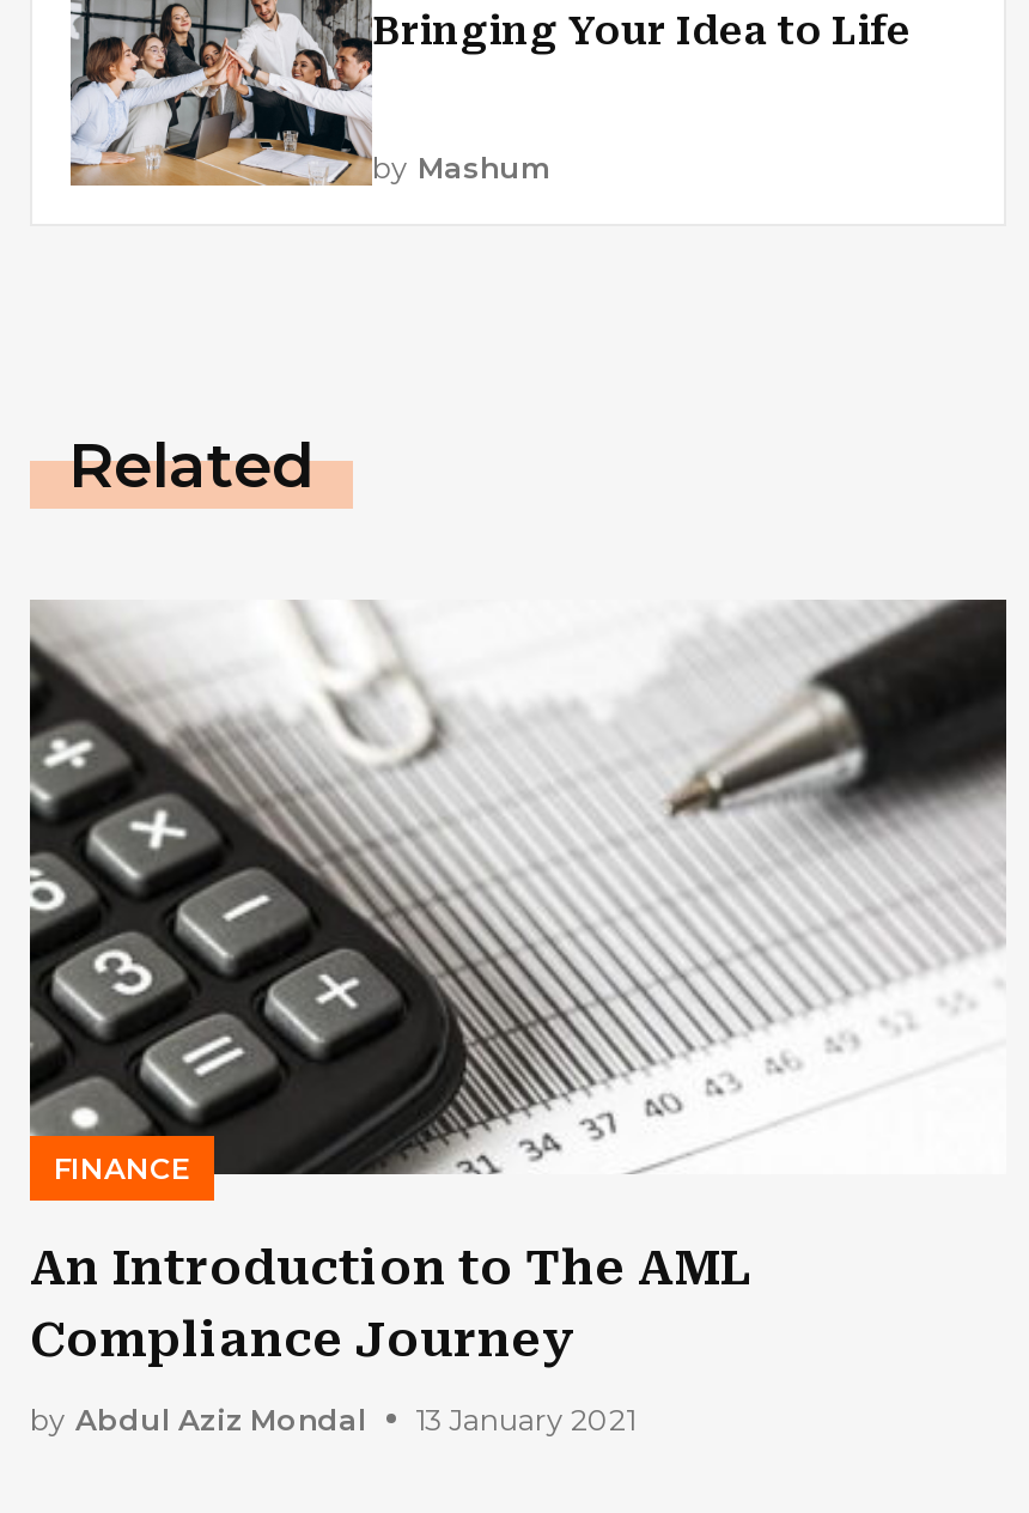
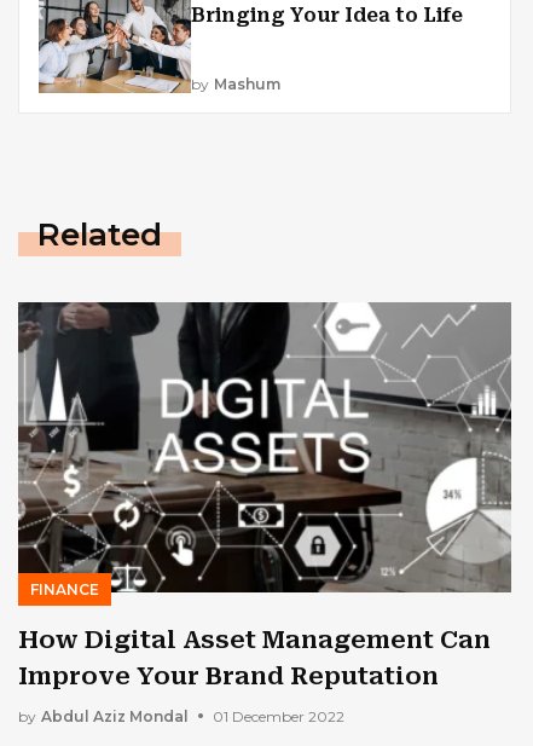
- [image]
- An Introduction to The AML
- Compliance Journey
+ [image]
+ How Digital Asset Management Can
+ Improve Your Brand Reputation

- by Abdul Aziz Mondal 13 January 2021
+ by Abdul Aziz Mondal 01 December 2022
